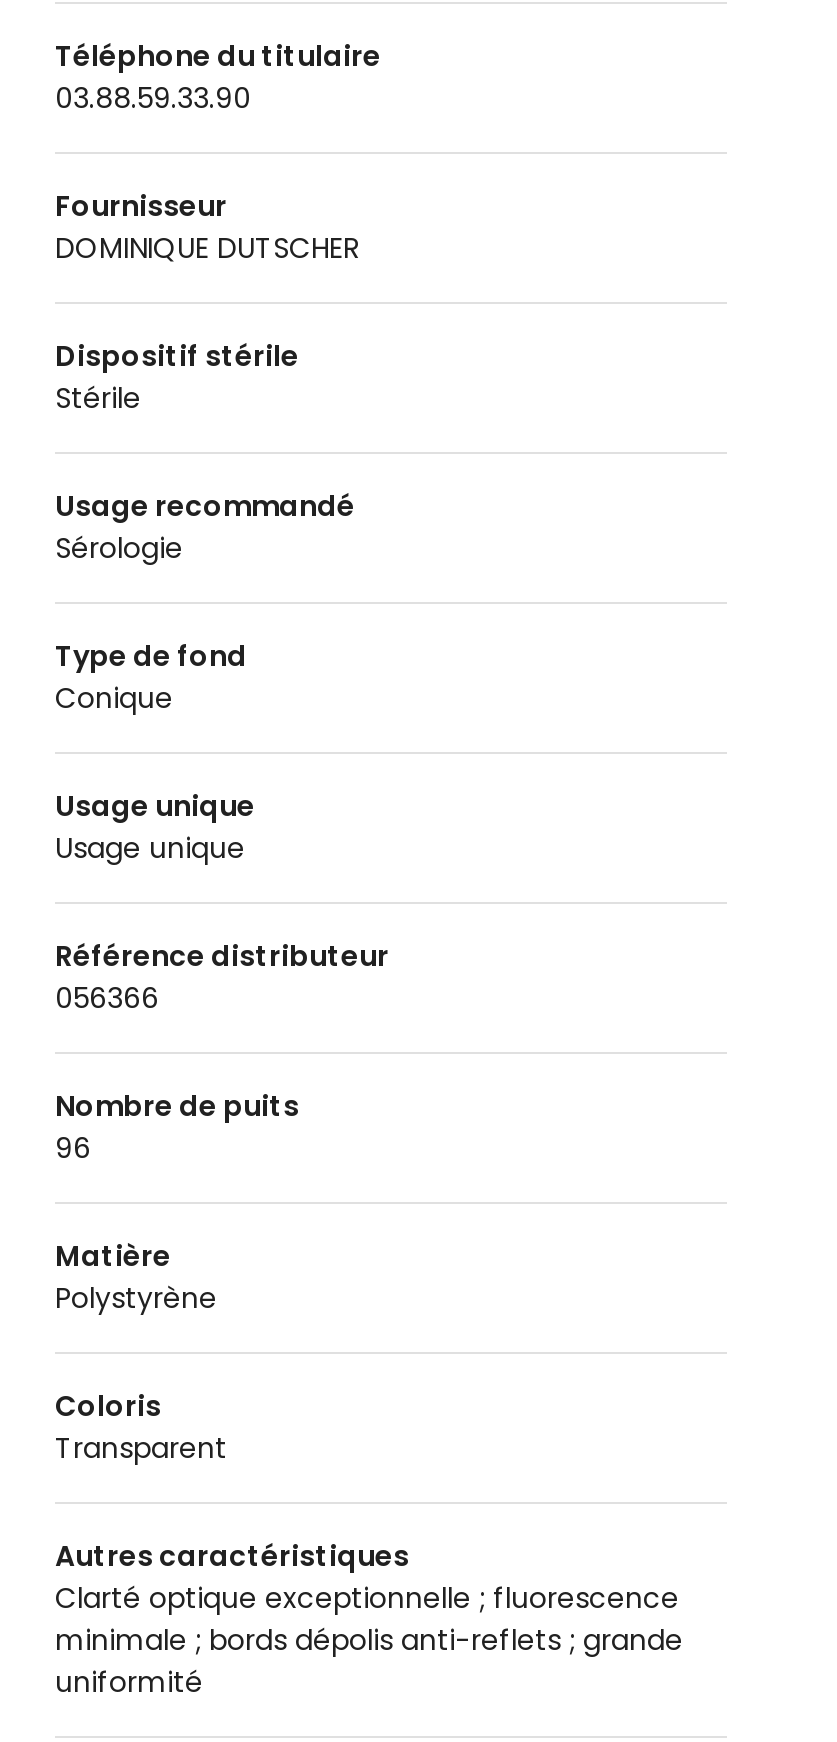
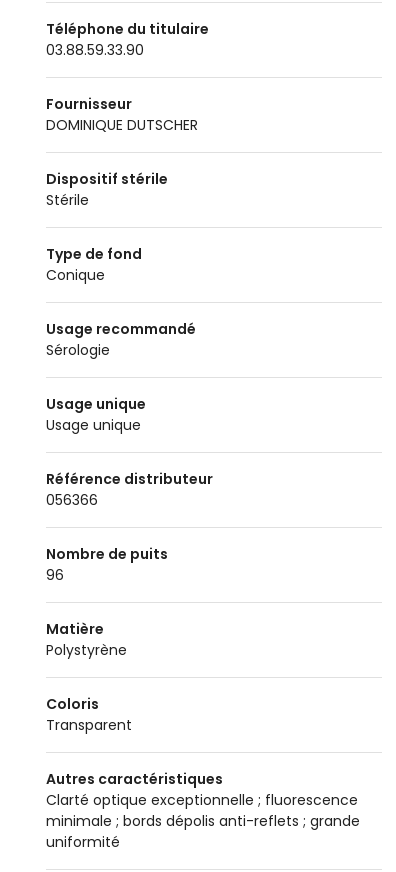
moved down: Usage recommandé | Sérologie

moved up: Type de fond | Conique
